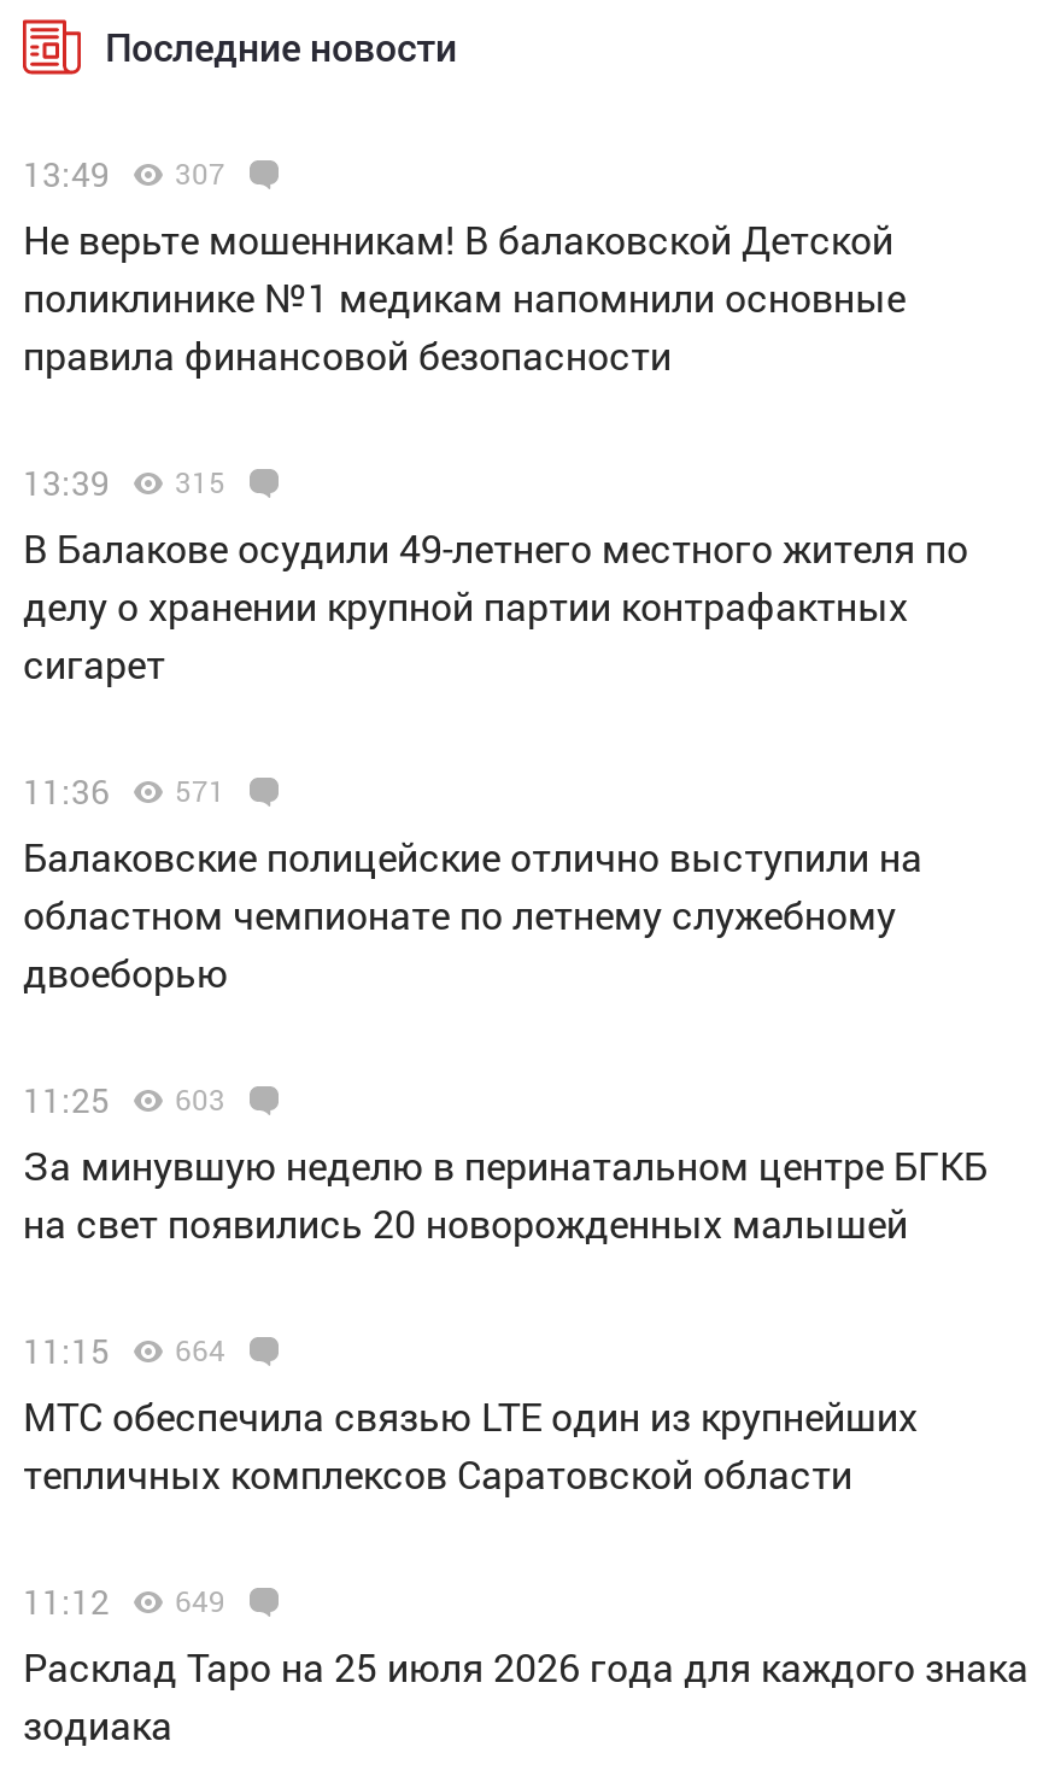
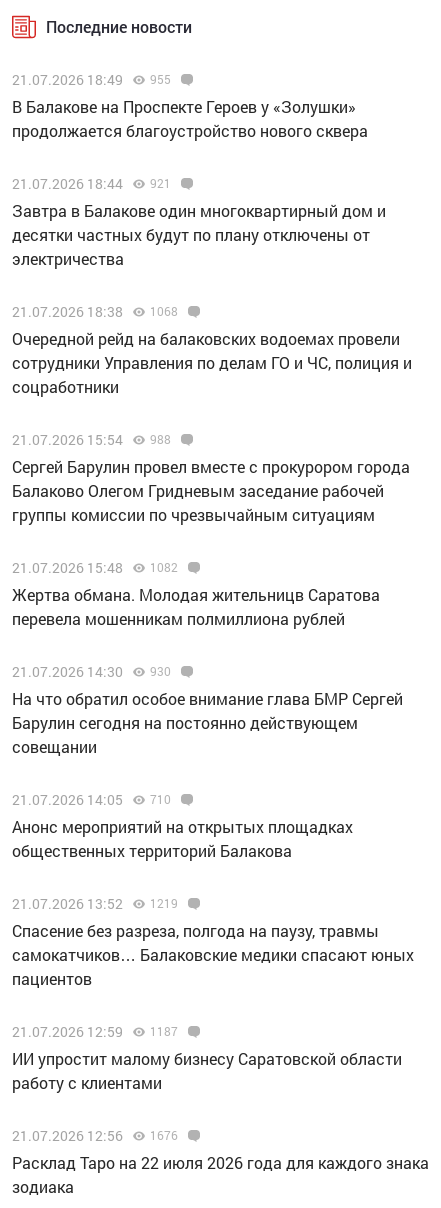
- 13:49
- 307
- Не верьте мошенникам! В балаковской Детской
- поликлинике №1 медикам напомнили основные
- правила финансовой безопасности
- 13:39
- 315
- В Балакове осудили 49-летнего местного жителя по
- делу о хранении крупной партии контрафактных
- сигарет
- 11:36
- 571
- Балаковские полицейские отлично выступили на
- областном чемпионате по летнему служебному
- двоеборью
- 11:25
- 603
- За минувшую неделю в перинатальном центре БГКБ
- на свет появились 20 новорожденных малышей
- 11:15
- 664
- МТС обеспечила связью LTE один из крупнейших
- тепличных комплексов Саратовской области
- 11:12
- 649
- Расклад Таро на 25 июля 2026 года для каждого знака
+ 21.07.2026 18:49
+ 955
+ В Балакове на Проспекте Героев у «Золушки»
+ продолжается благоустройство нового сквера
+ 21.07.2026 18:44
+ 921
+ Завтра в Балакове один многоквартирный дом и
+ десятки частных будут по плану отключены от
+ электричества
+ 21.07.2026 18:38
+ 1068
+ Очередной рейд на балаковских водоемах провели
+ сотрудники Управления по делам ГО и ЧС, полиция и
+ соцработники
+ 21.07.2026 15:54
+ 988
+ Сергей Барулин провел вместе с прокурором города
+ Балаково Олегом Гридневым заседание рабочей
+ группы комиссии по чрезвычайным ситуациям
+ 21.07.2026 15:48
+ 1082
+ Жертва обмана. Молодая жительницв Саратова
+ перевела мошенникам полмиллиона рублей
+ 21.07.2026 14:30
+ 930
+ На что обратил особое внимание глава БМР Сергей
+ Барулин сегодня на постоянно действующем
+ совещании
+ 21.07.2026 14:05
+ 710
+ Анонс мероприятий на открытых площадках
+ общественных территорий Балакова
+ 21.07.2026 13:52
+ 1219
+ Спасение без разреза, полгода на паузу, травмы
+ самокатчиков… Балаковские медики спасают юных
+ пациентов
+ 21.07.2026 12:59
+ 1187
+ ИИ упростит малому бизнесу Саратовской области
+ работу с клиентами
+ 21.07.2026 12:56
+ 1676
+ Расклад Таро на 22 июля 2026 года для каждого знака
